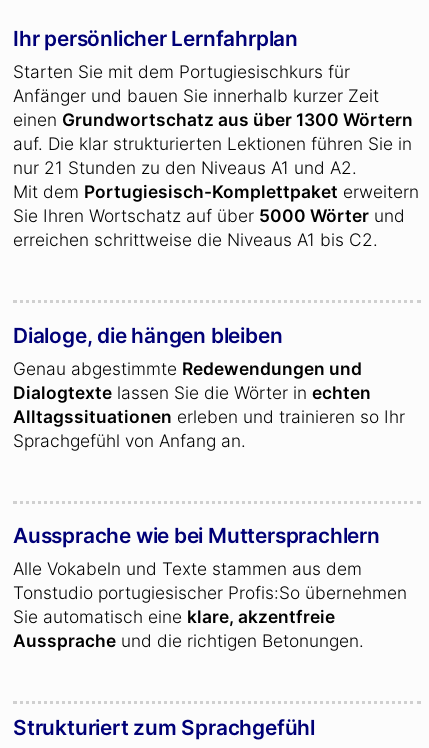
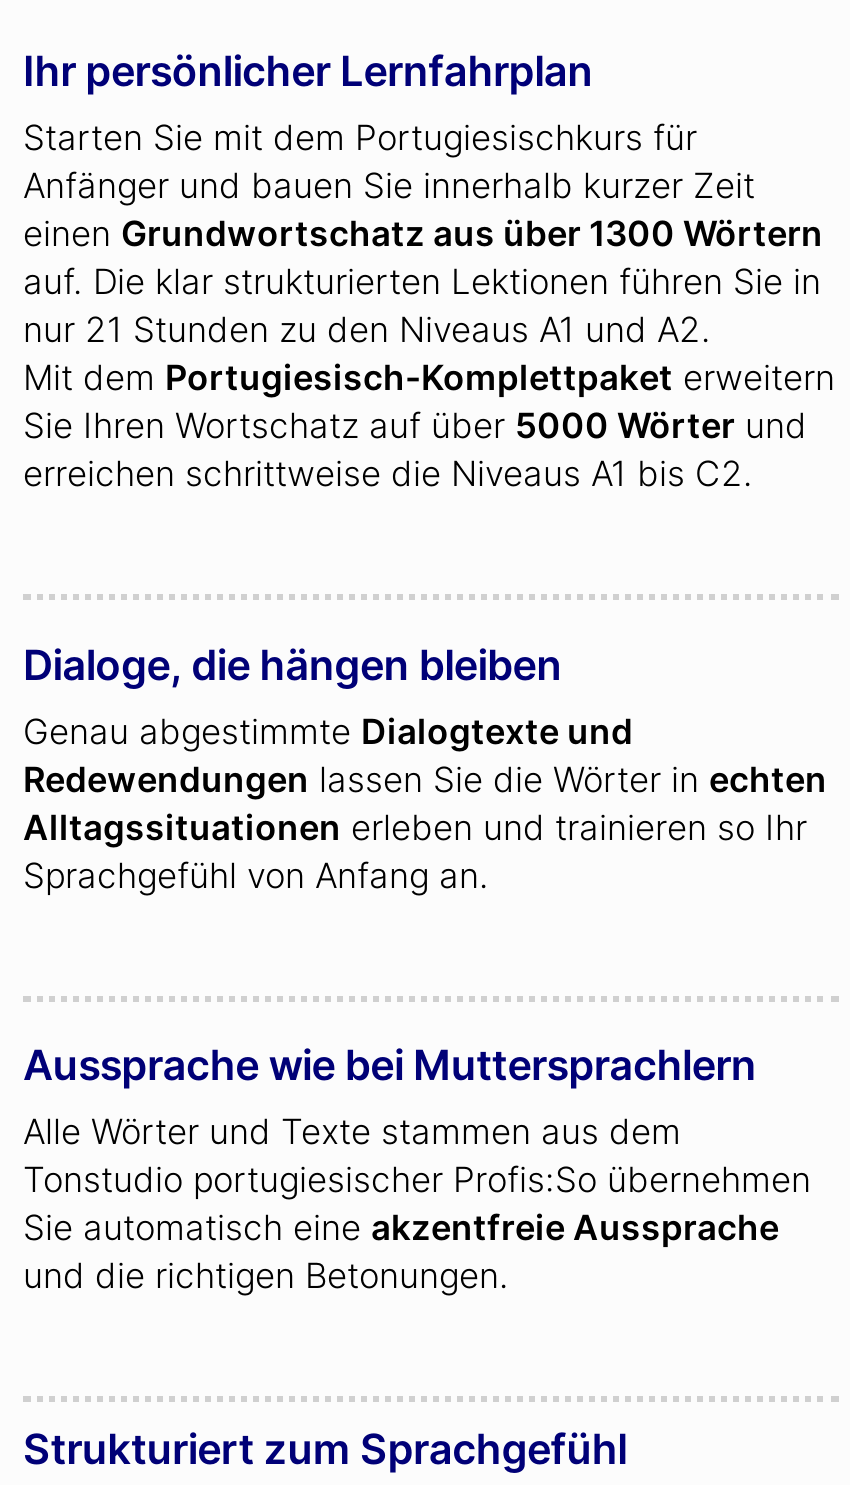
- Genau abgestimmte Redewendungen und
+ Genau abgestimmte Dialogtexte und

- Dialogtexte lassen Sie die Wörter in echten
+ Redewendungen lassen Sie die Wörter in echten

- Alle Vokabeln und Texte stammen aus dem
+ Alle Wörter und Texte stammen aus dem

- Sie automatisch eine klare, akzentfreie
- Aussprache und die richtigen Betonungen.
+ Sie automatisch eine akzentfreie Aussprache
+ und die richtigen Betonungen.
